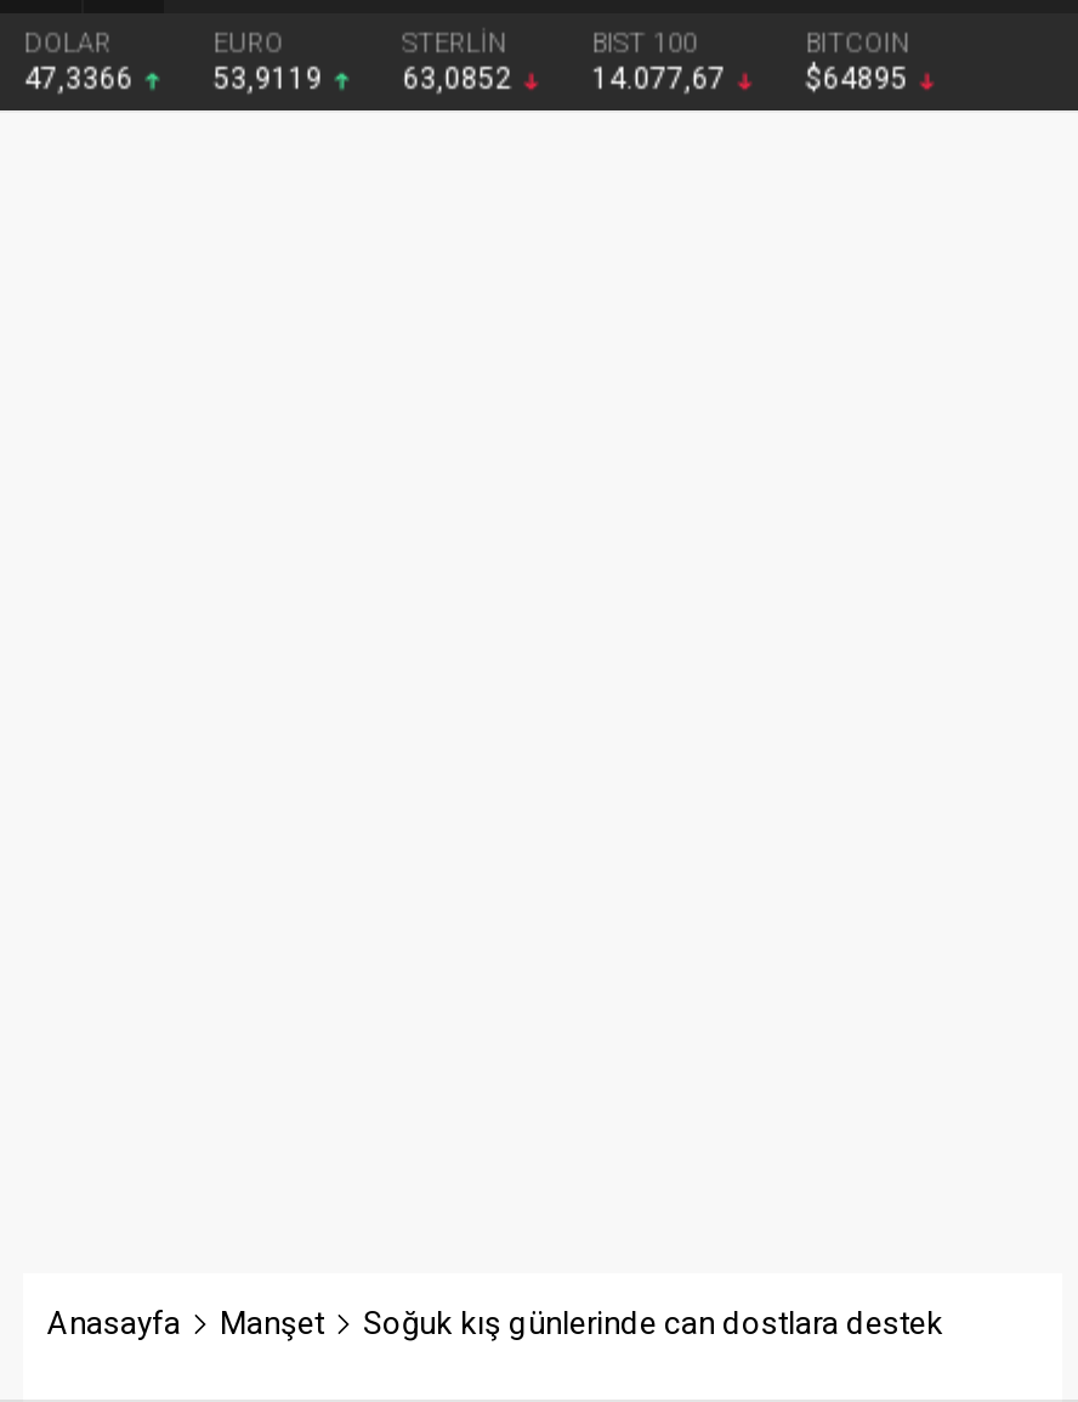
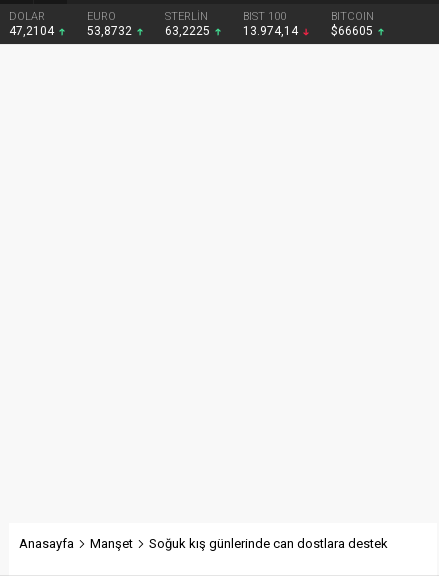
- 47,3366
+ 47,2104

- 53,9119
+ 53,8732

- 63,0852
+ 63,2225

- 14.077,67
+ 13.974,14

- $64895
+ $66605
